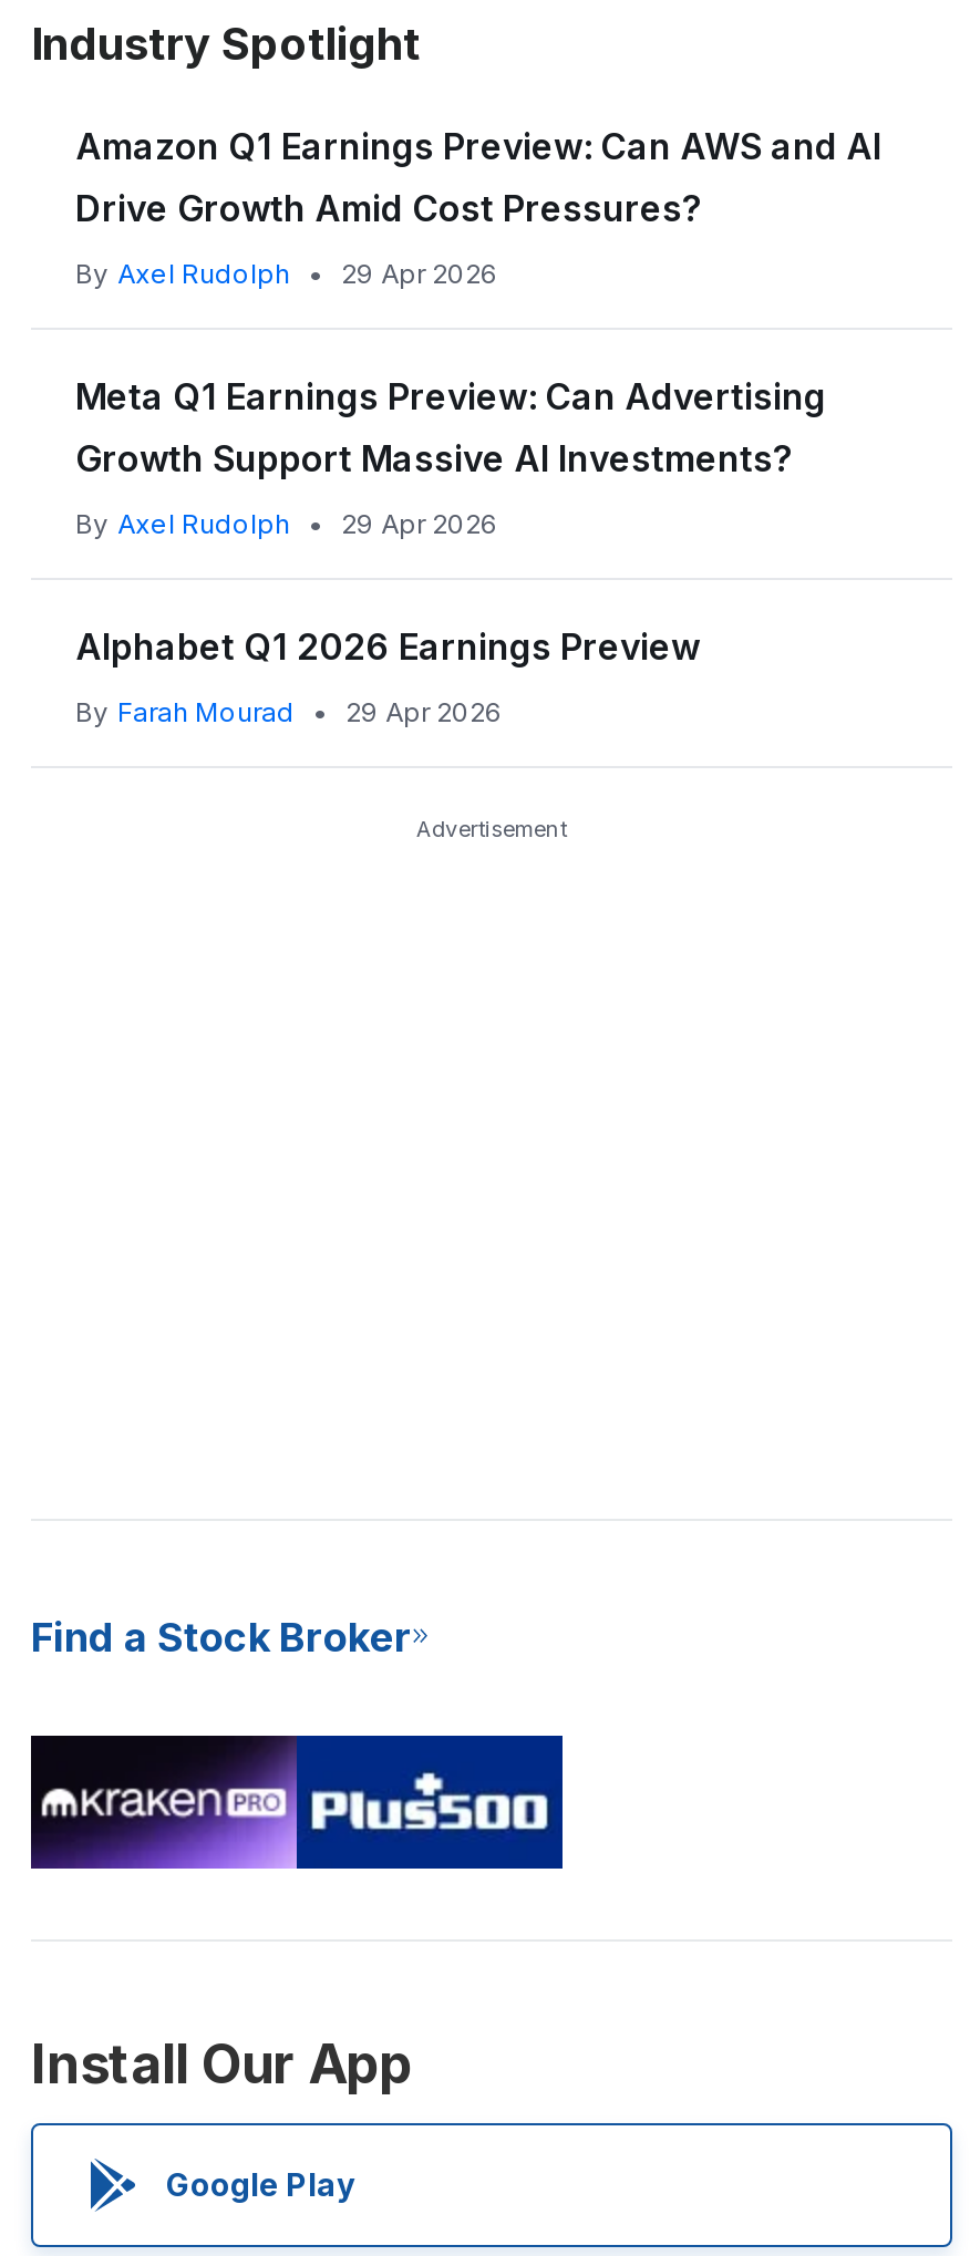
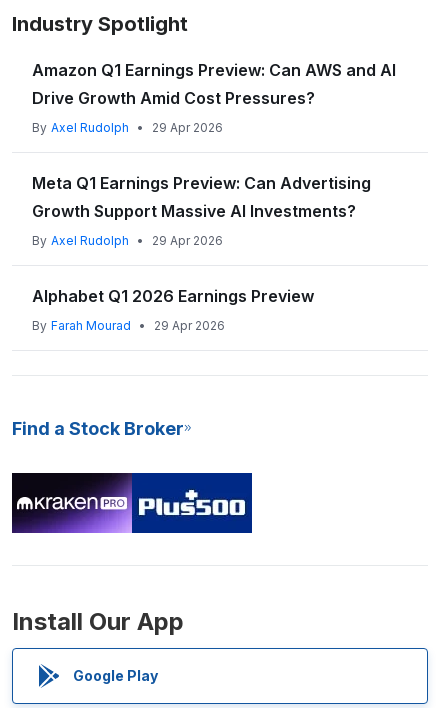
- Advertisement
